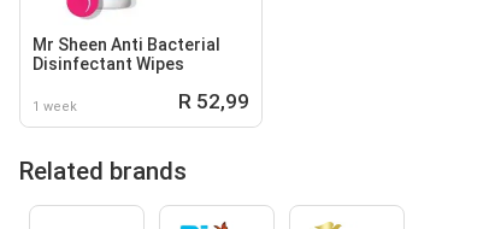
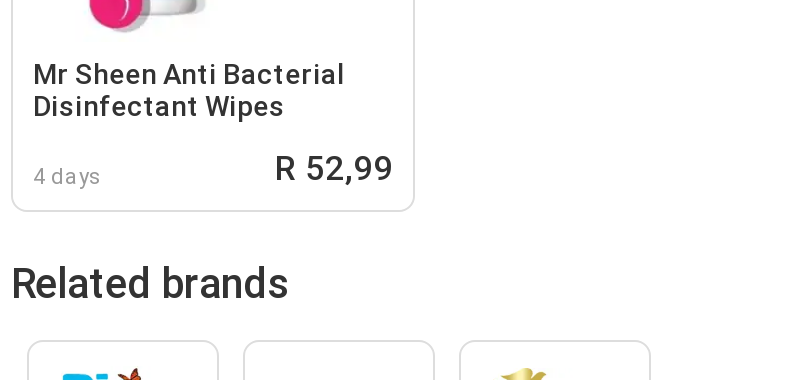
- 1 week
+ 4 days
